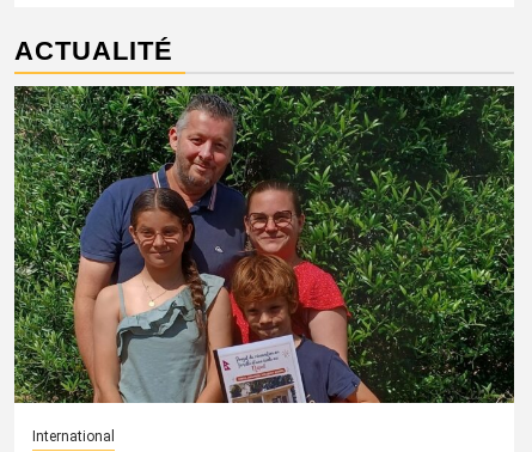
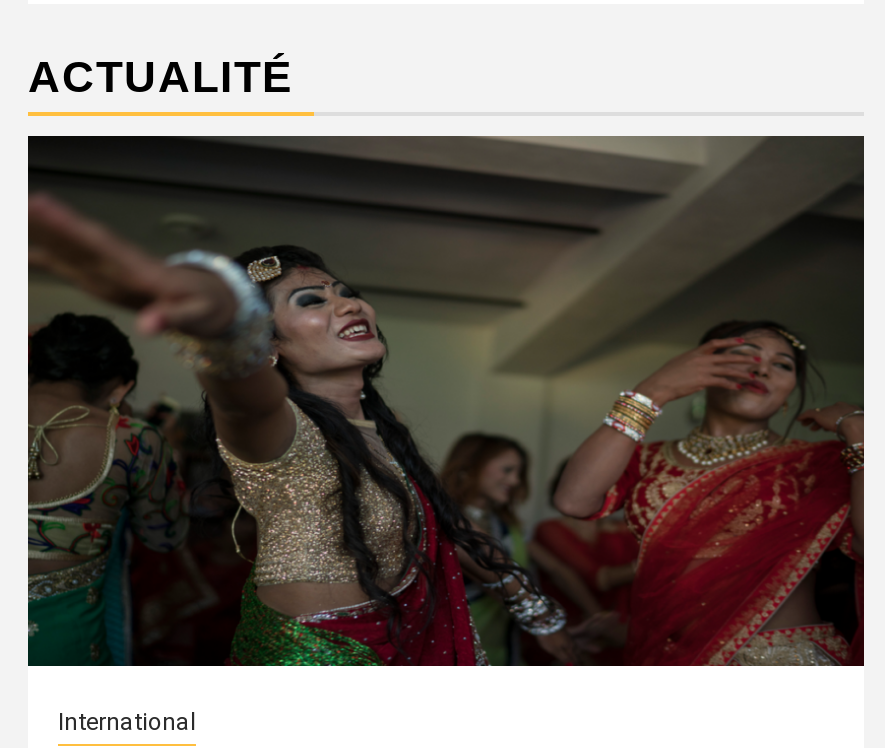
- [image]
+ [image]
